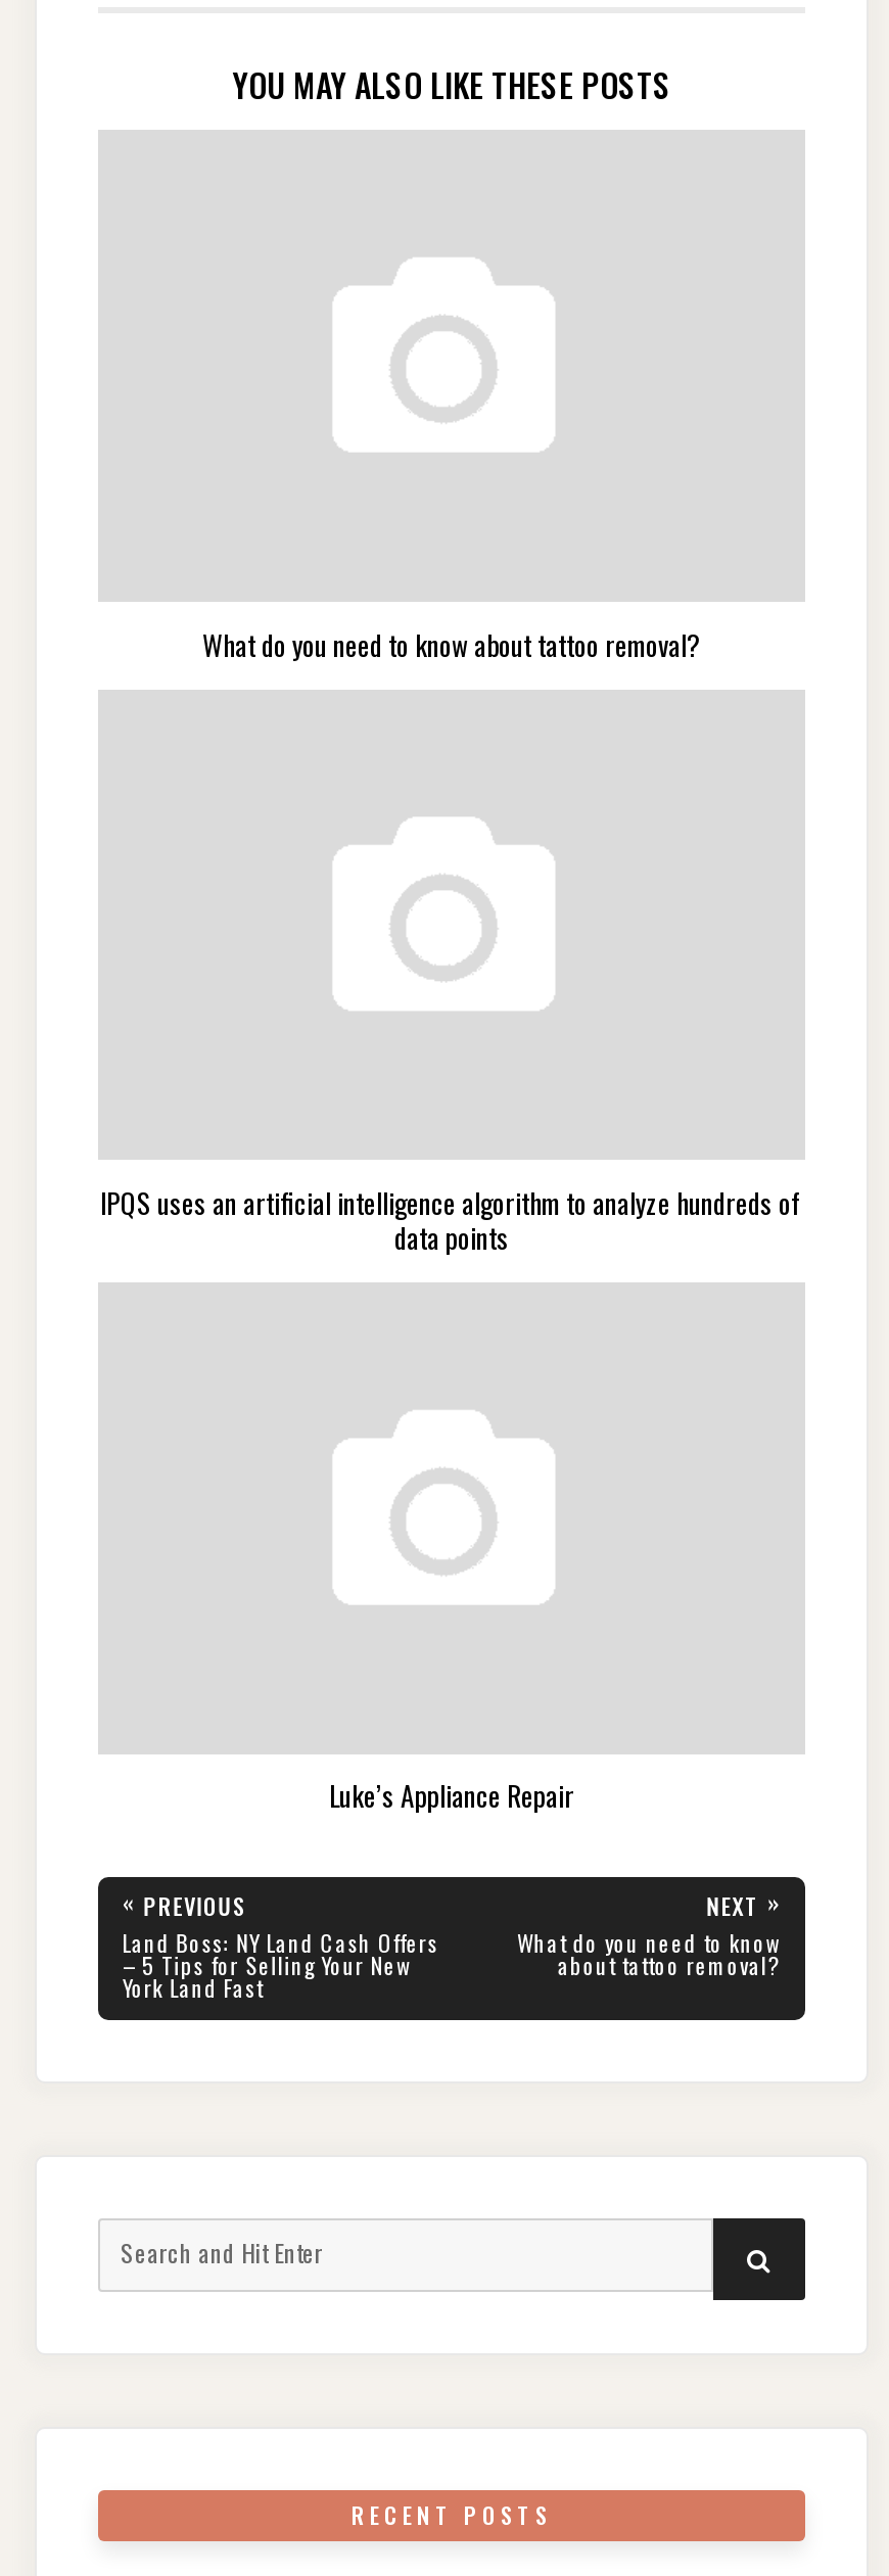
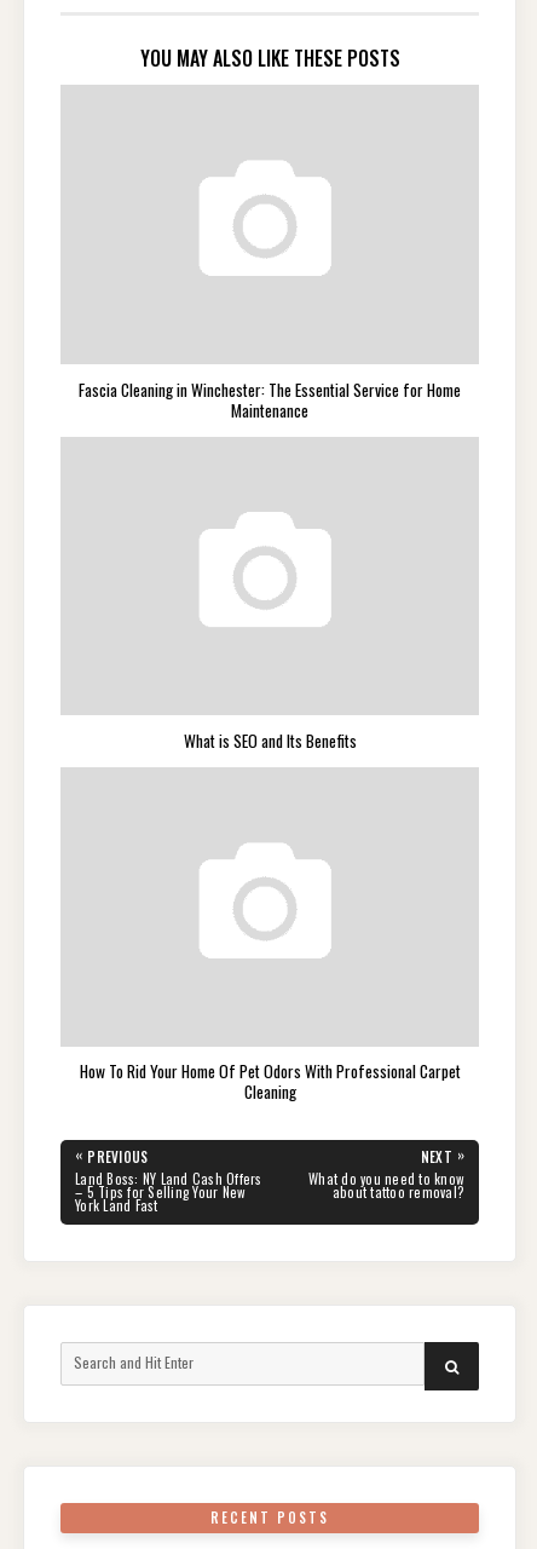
- What do you need to know about tattoo removal?
+ Fascia Cleaning in Winchester: The Essential Service for Home
+ Maintenance

- IPQS uses an artificial intelligence algorithm to analyze hundreds of
- data points
+ What is SEO and Its Benefits

- Luke’s Appliance Repair
+ How To Rid Your Home Of Pet Odors With Professional Carpet
+ Cleaning
